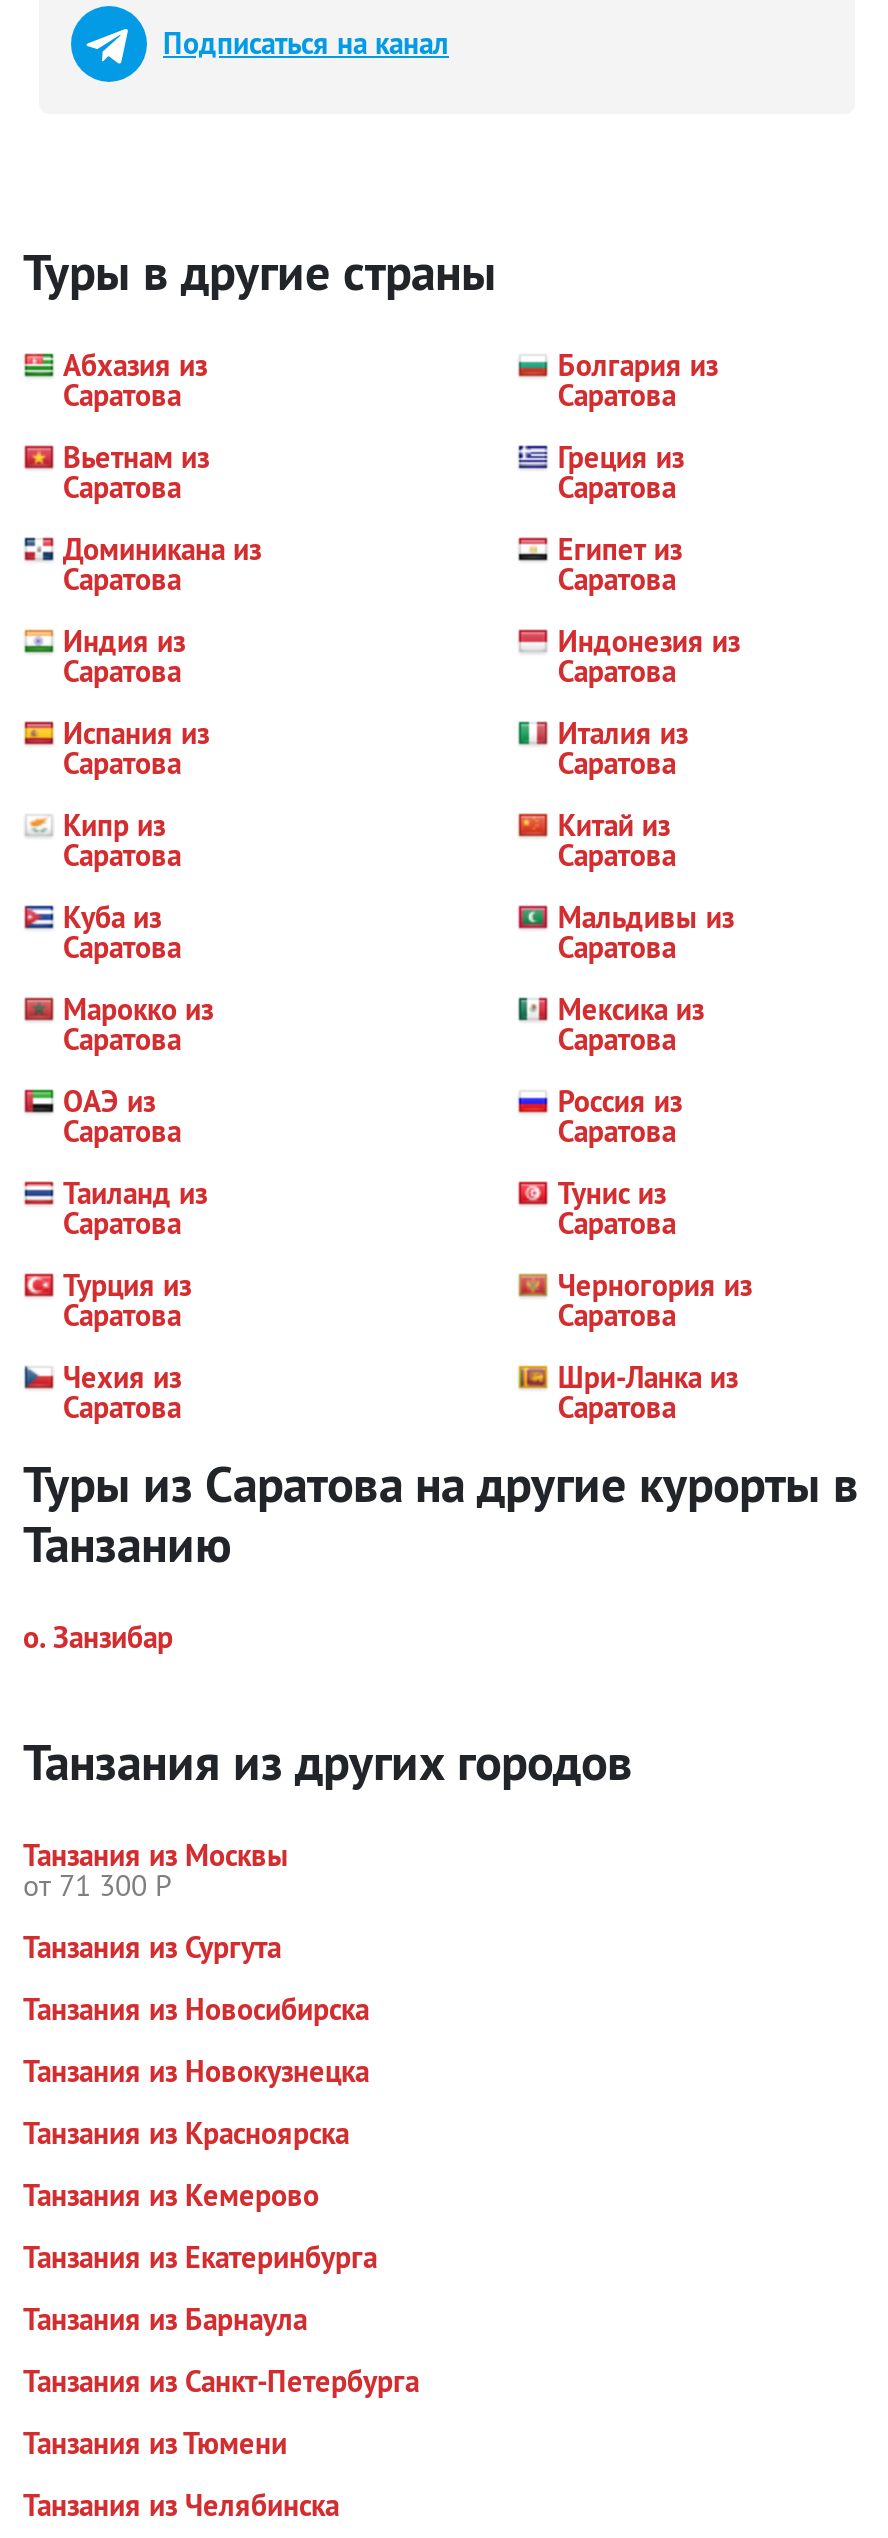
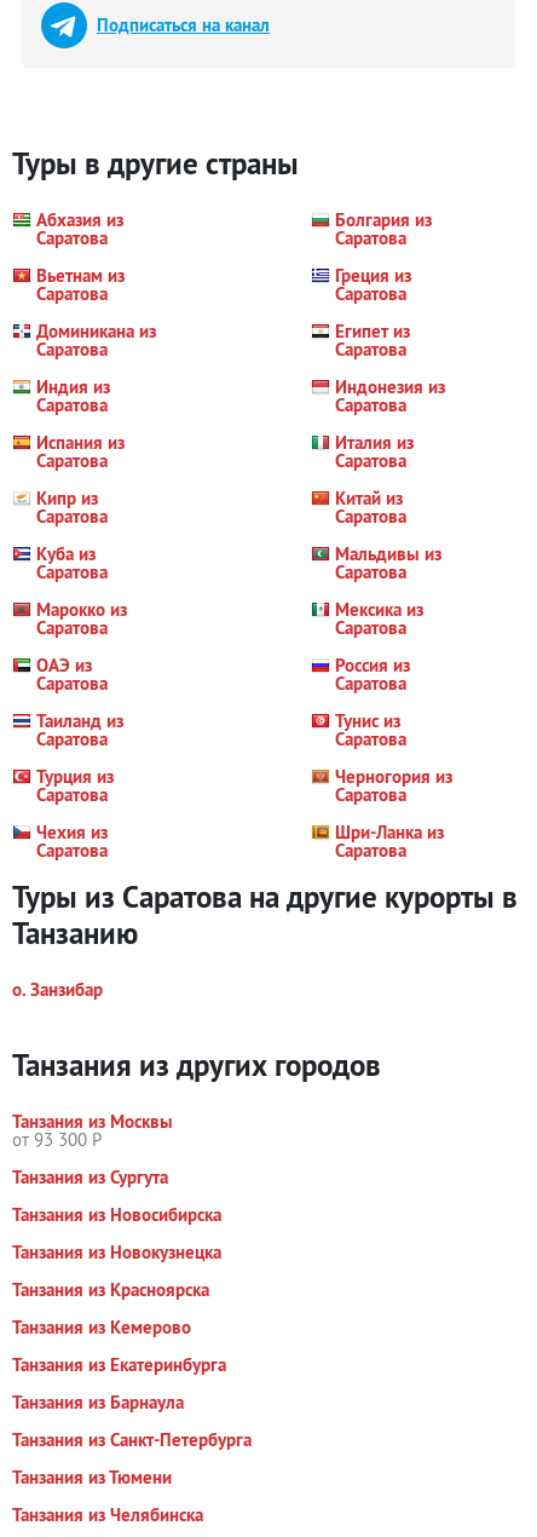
- от 71 300 Р
+ от 93 300 Р
